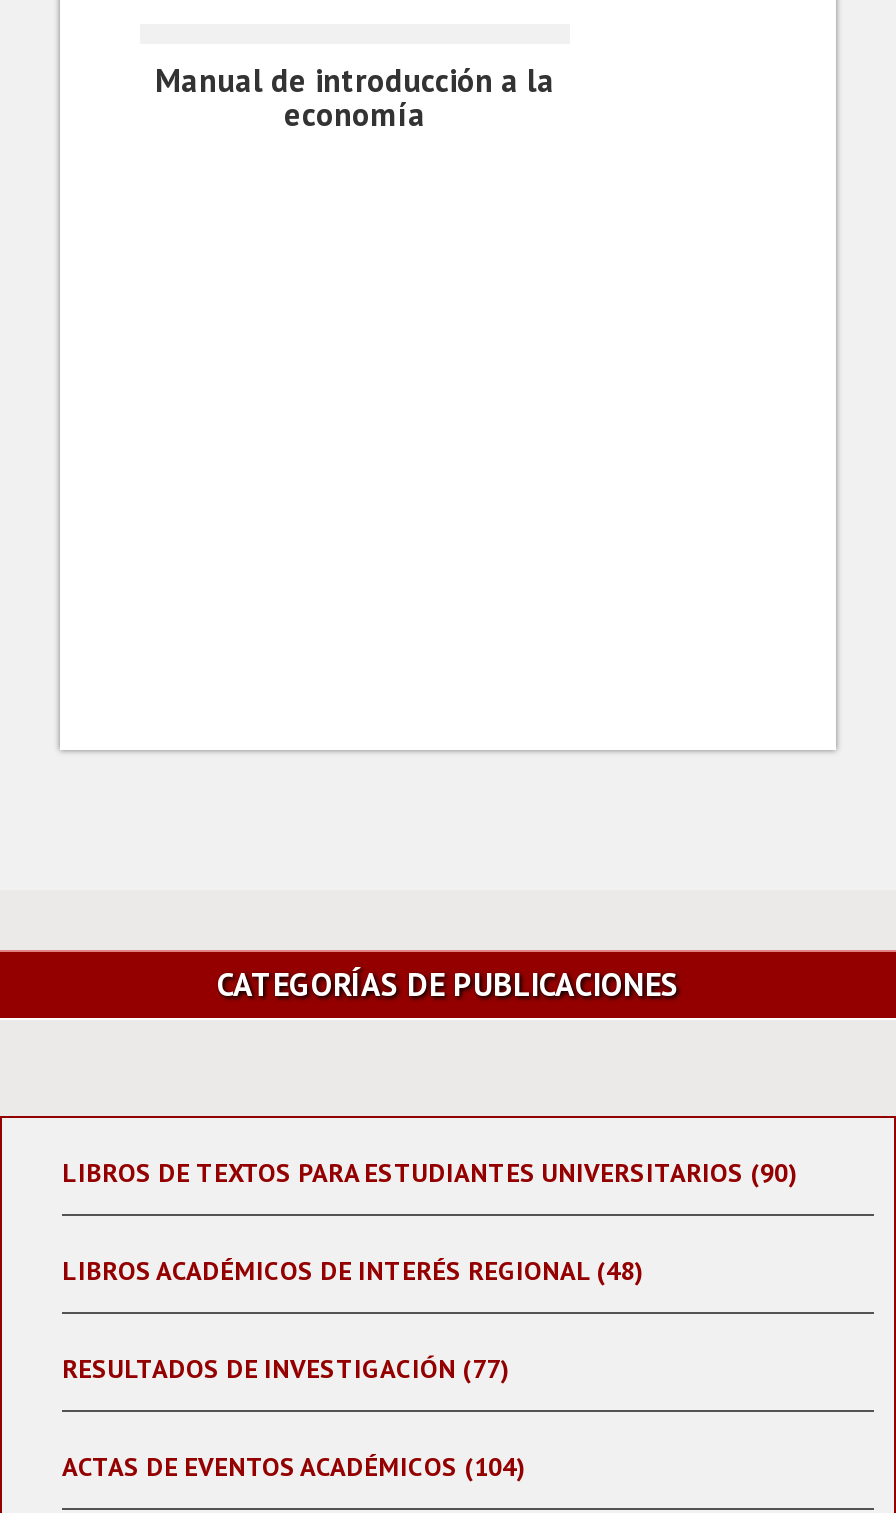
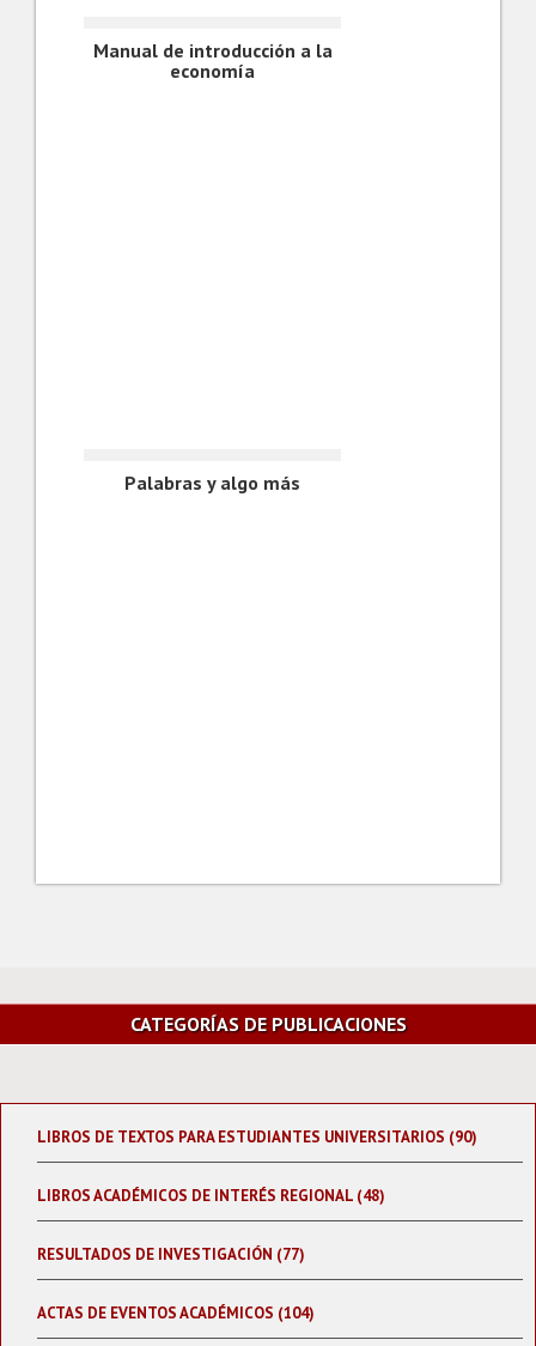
+ Palabras y algo más
